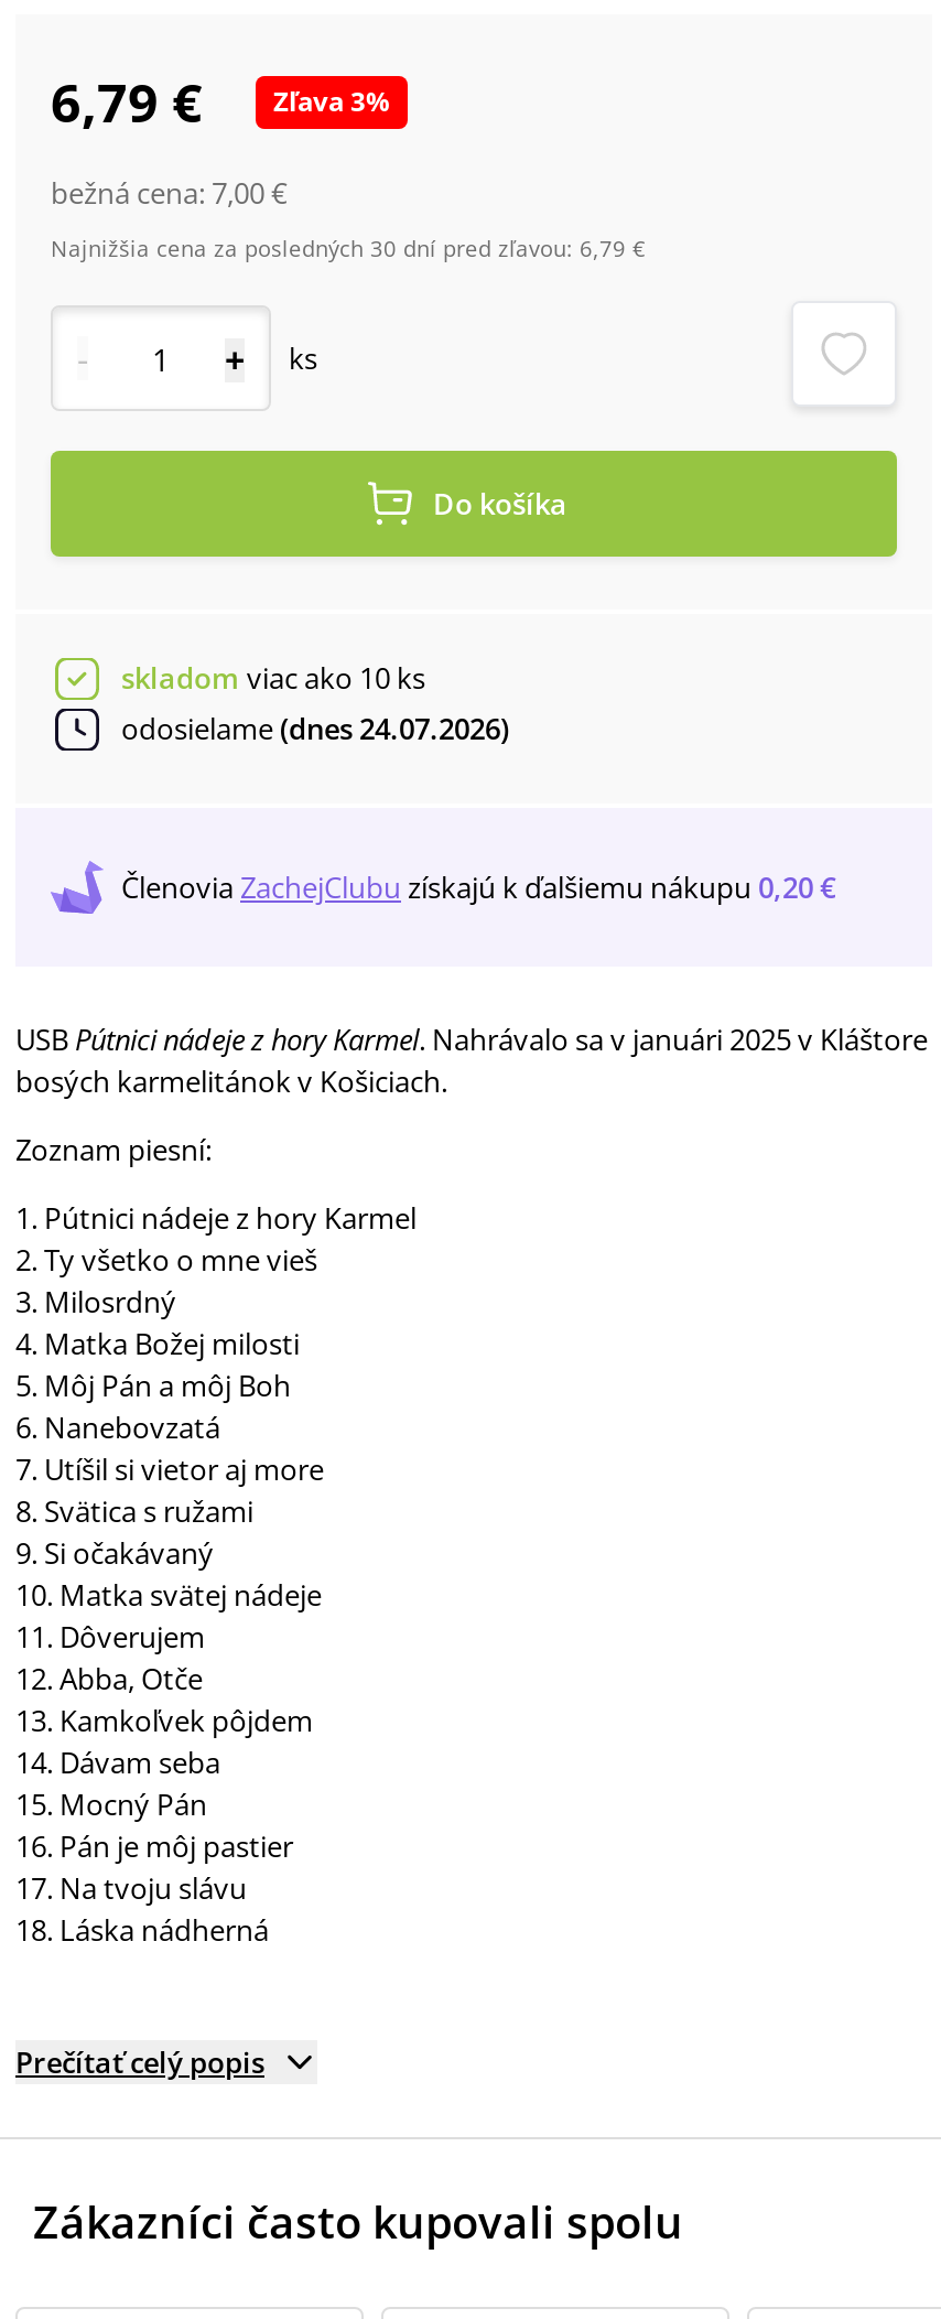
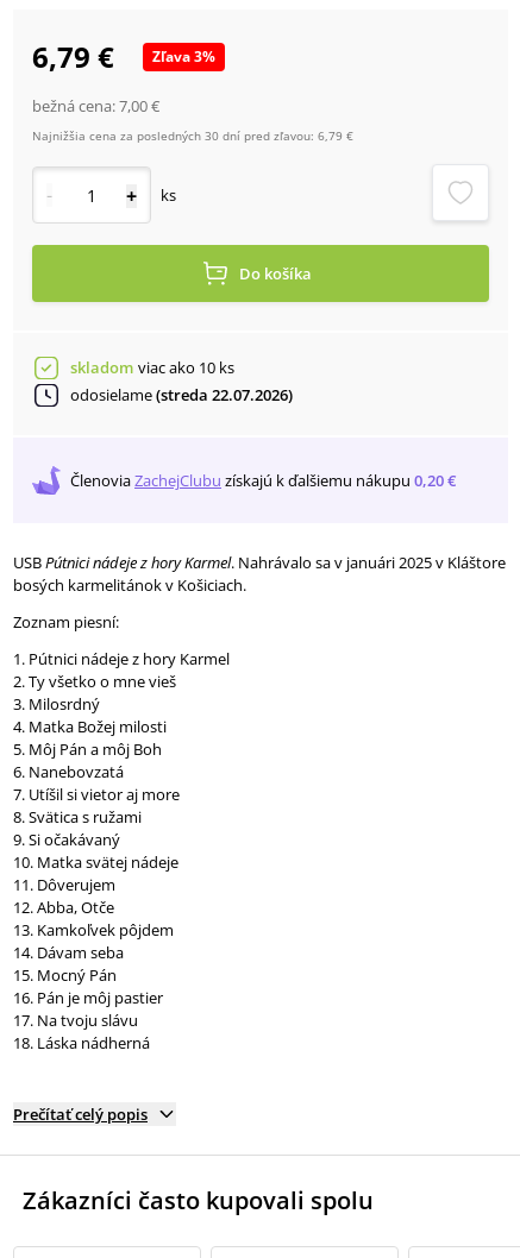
- odosielame (dnes 24.07.2026)
+ odosielame (streda 22.07.2026)
